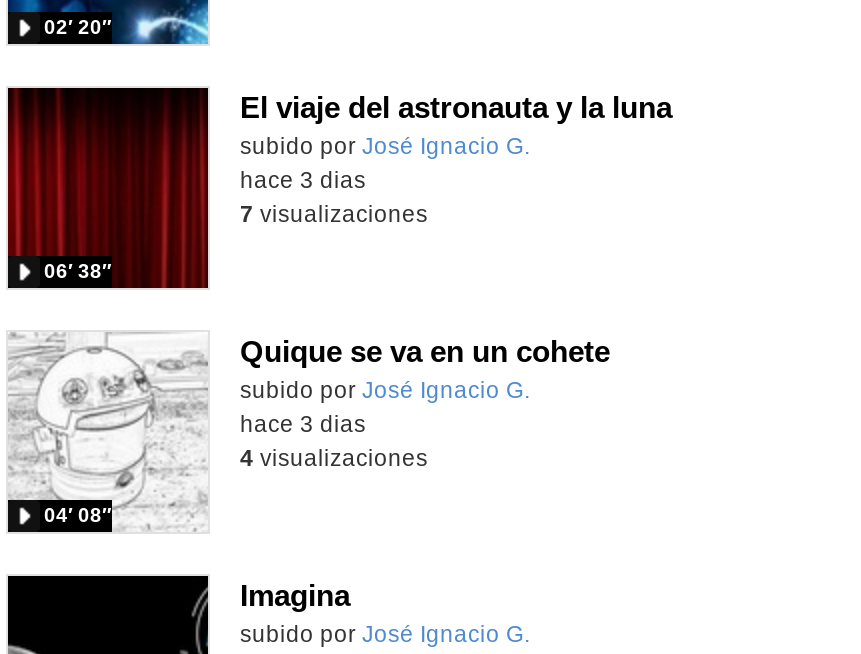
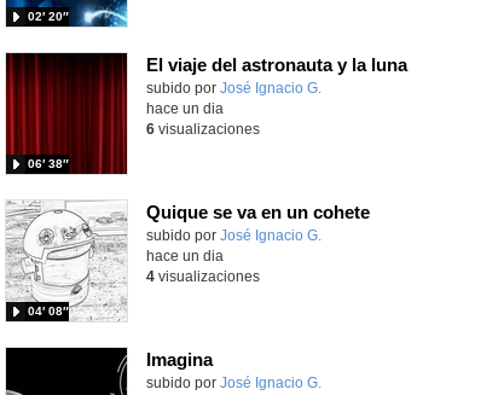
- hace 3 dias
+ hace un dia

- 7 visualizaciones
+ 6 visualizaciones

- hace 3 dias
+ hace un dia
